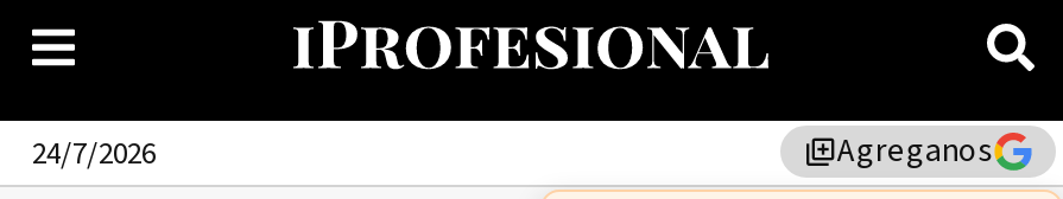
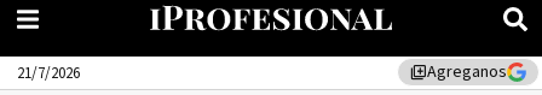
- 24/7/2026
+ 21/7/2026
